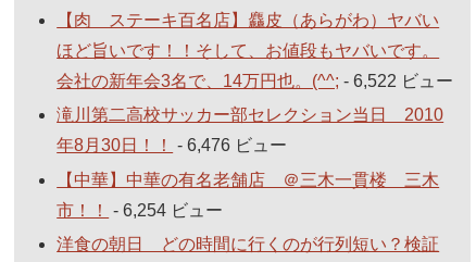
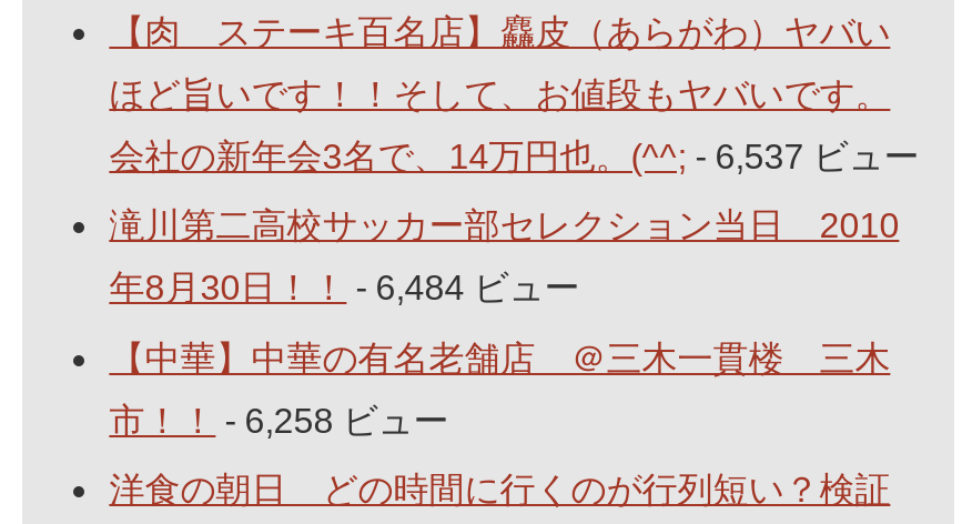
- 会社の新年会3名で、14万円也。(^^; - 6,522 ビュー
+ 会社の新年会3名で、14万円也。(^^; - 6,537 ビュー

- 年8月30日！！- 6,476 ビュー
+ 年8月30日！！- 6,484 ビュー

- 市！！- 6,254 ビュー
+ 市！！- 6,258 ビュー
